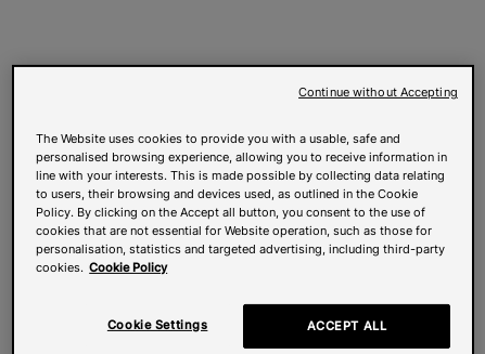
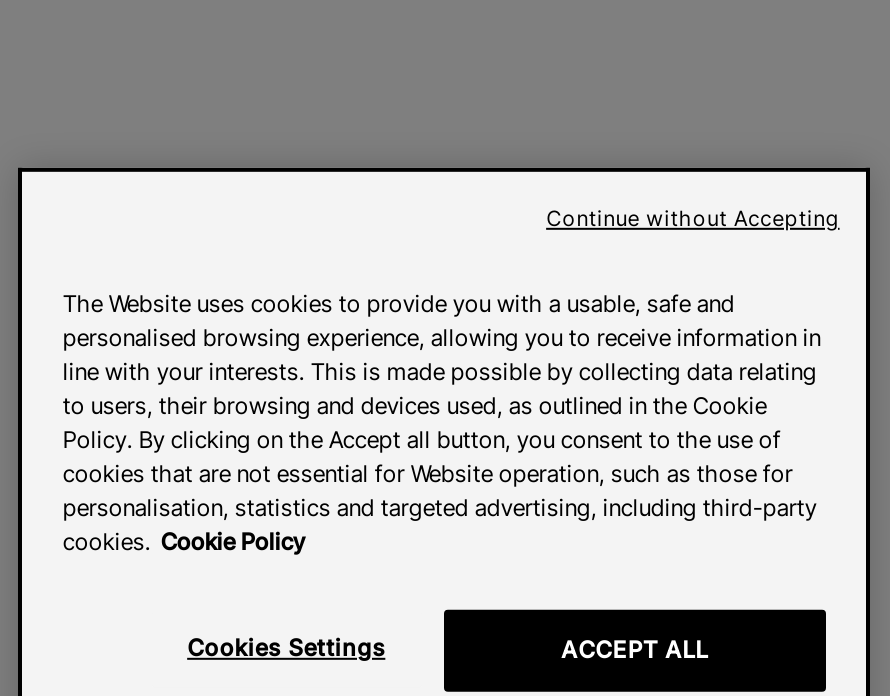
- Cookie Settings
+ Cookies Settings
